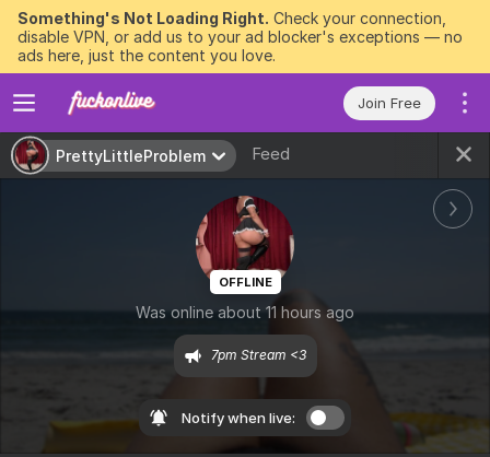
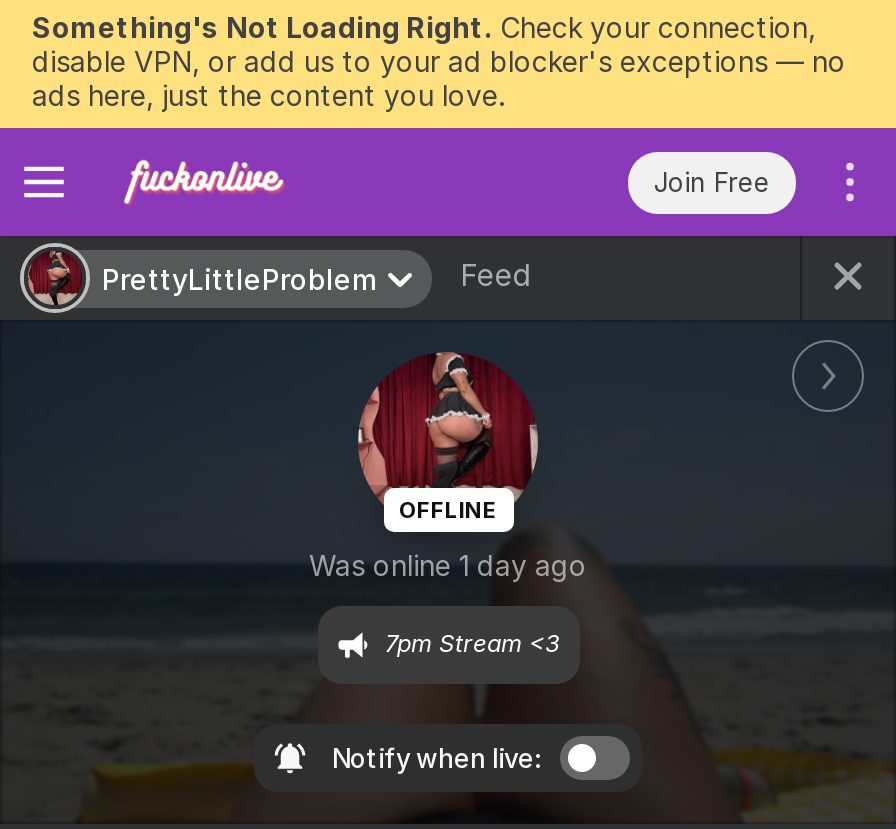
- Was online about 11 hours ago
+ Was online 1 day ago
